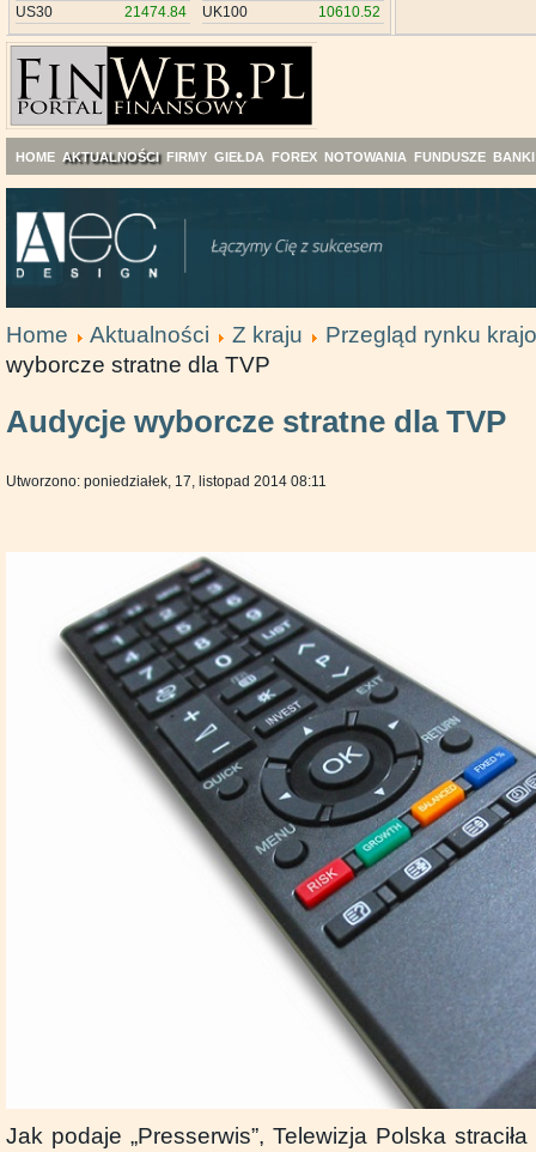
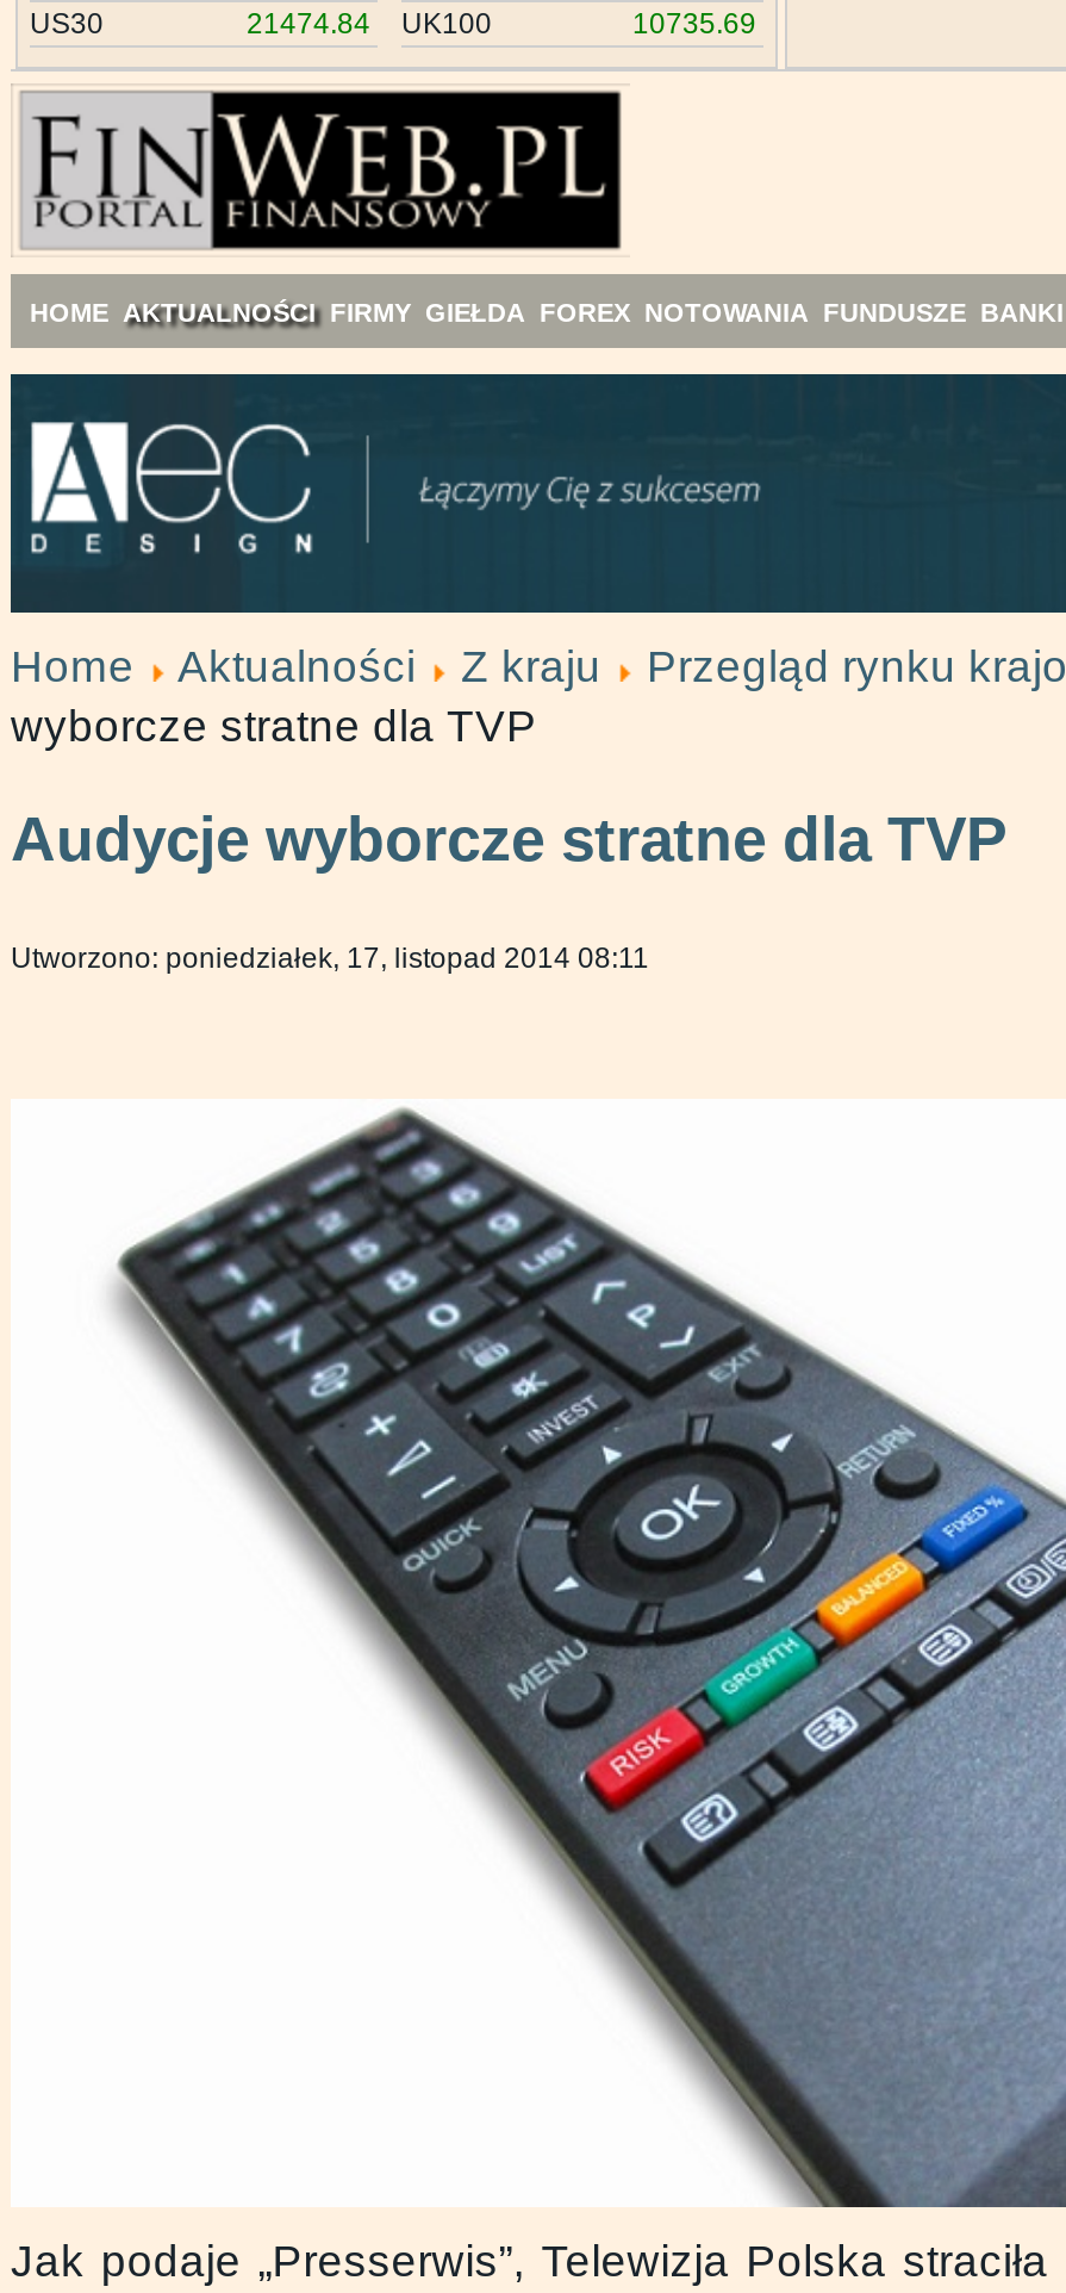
- 10610.52
+ 10735.69
